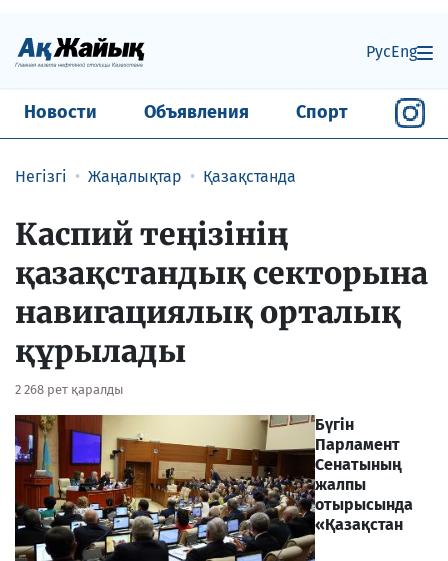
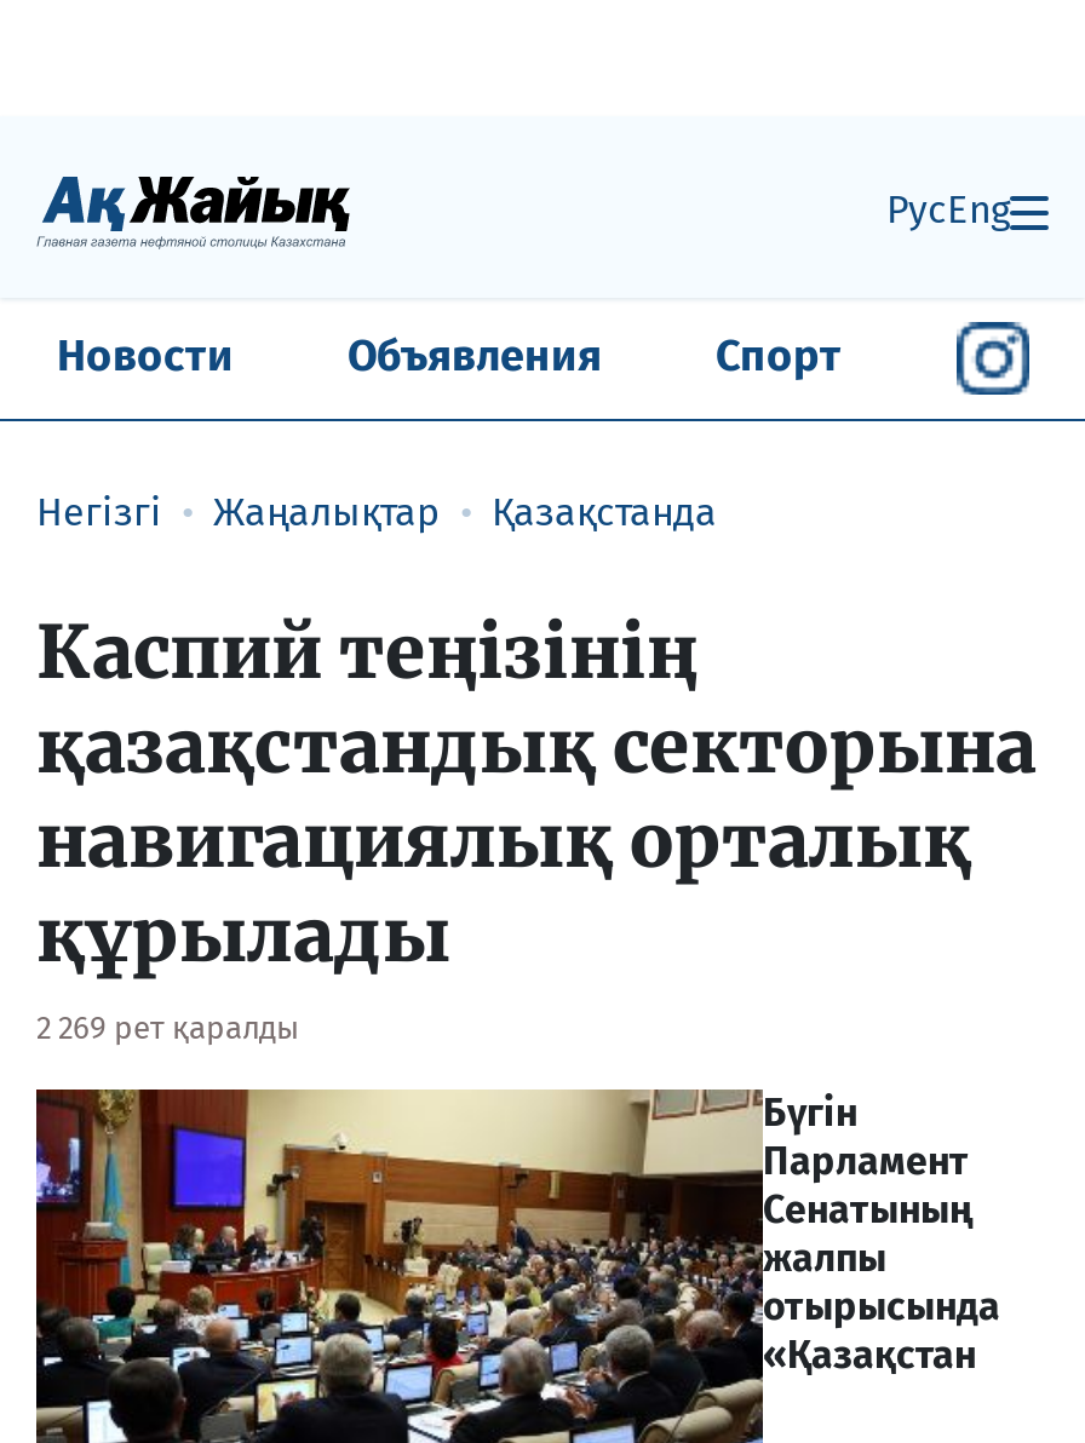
- 2 268 рет қаралды
+ 2 269 рет қаралды
